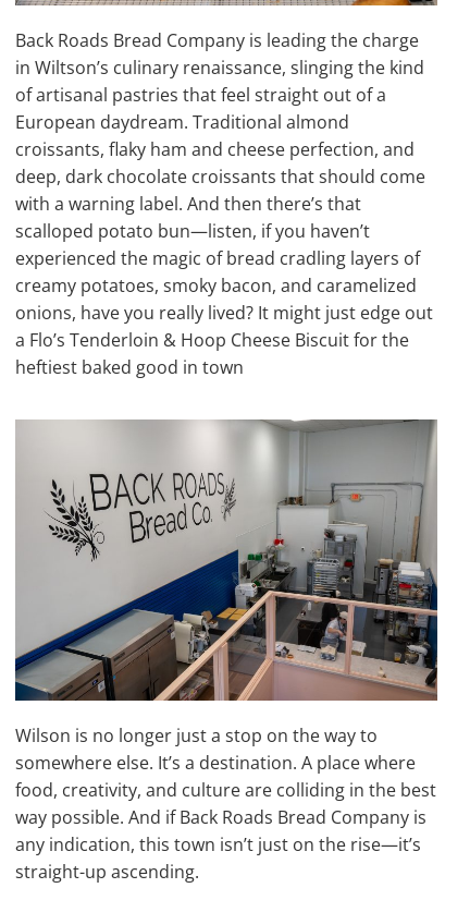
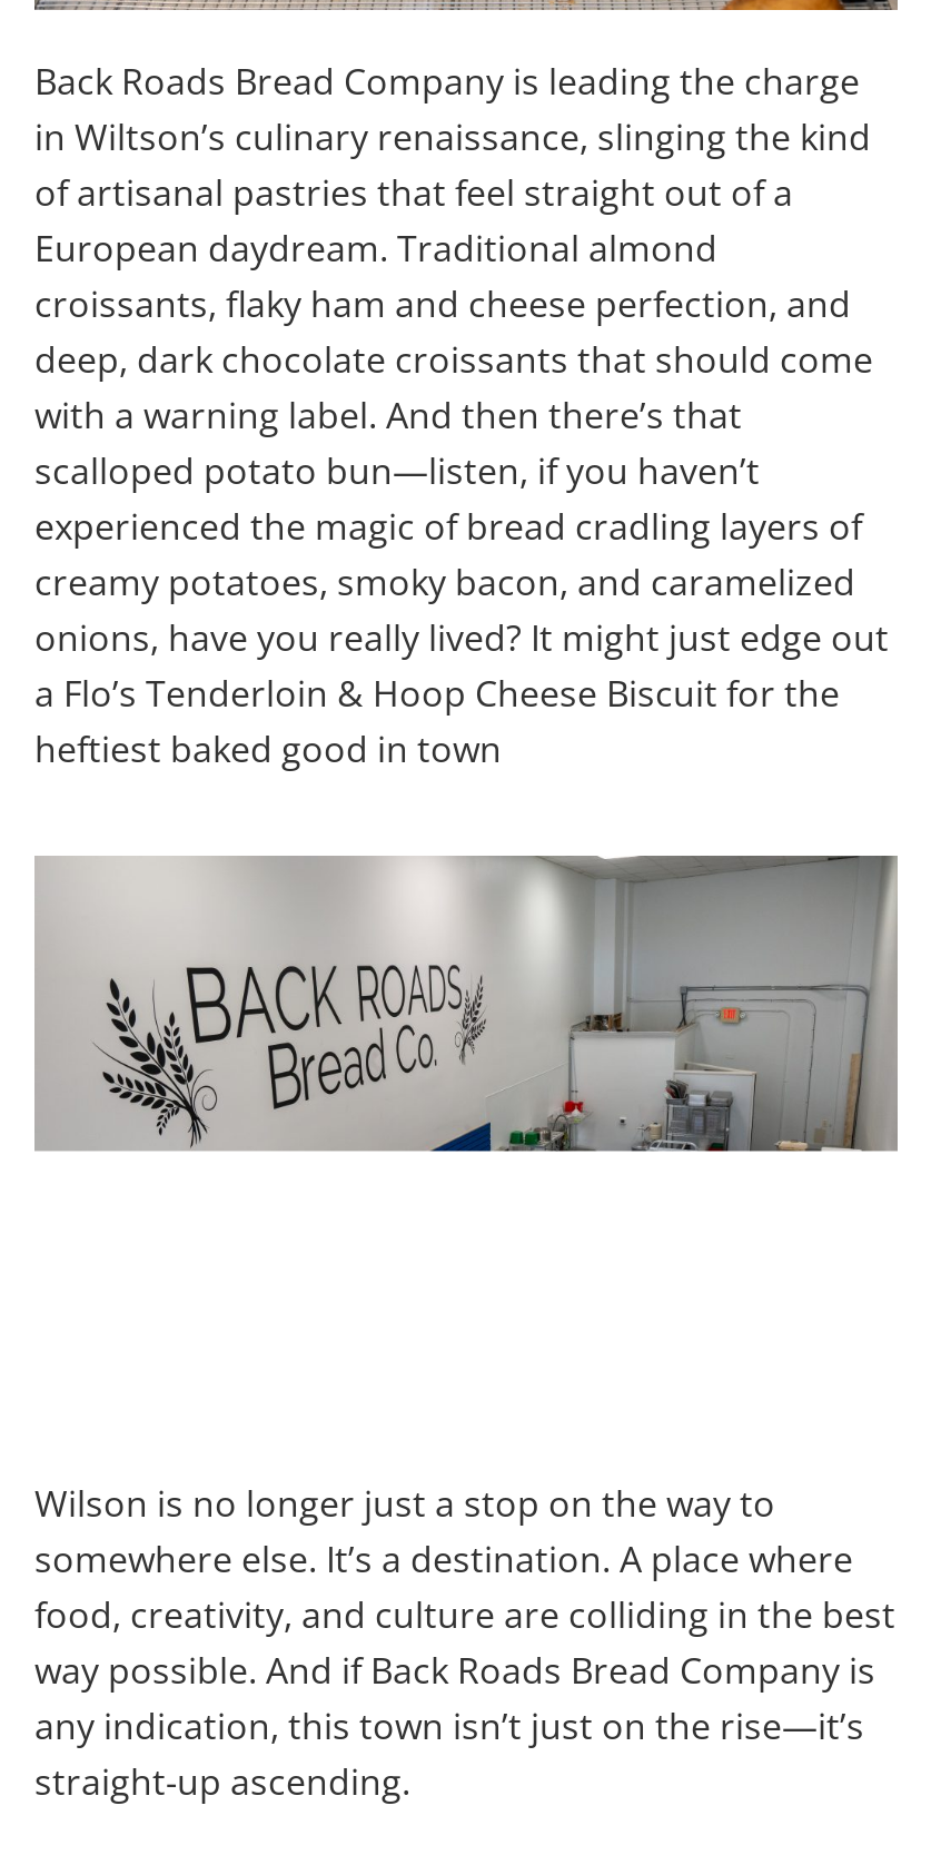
- [image]
